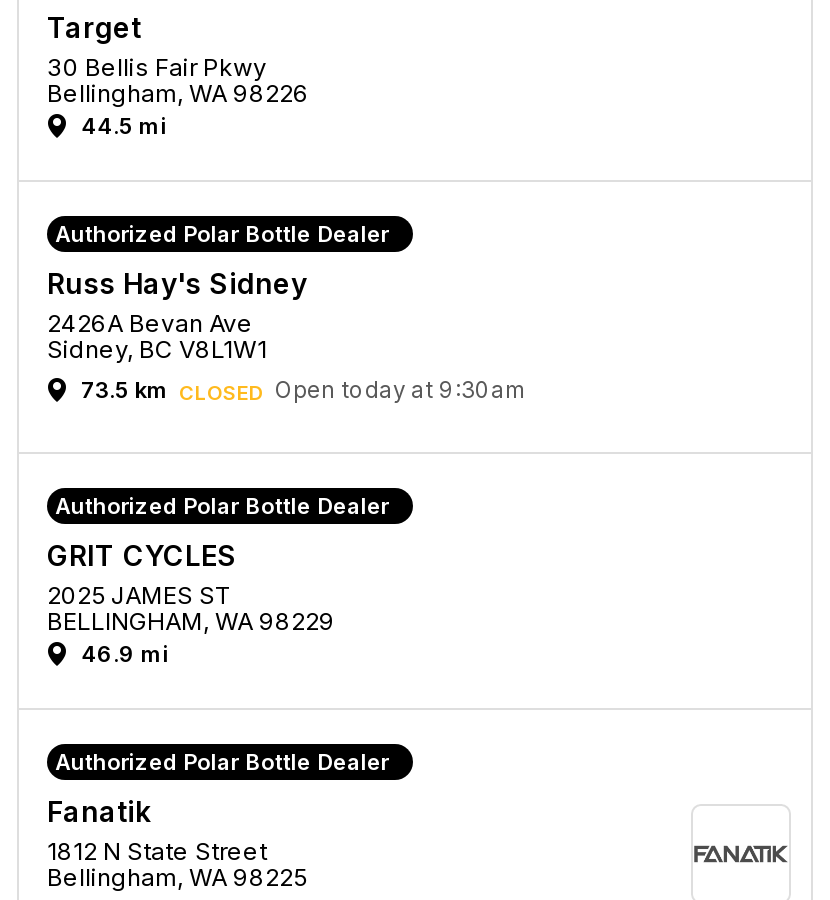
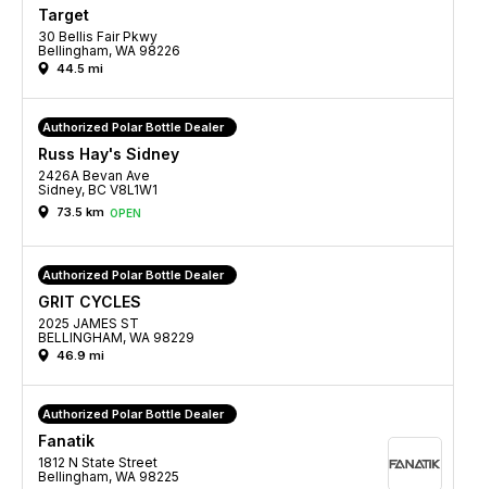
- 73.5 km CLOSED Open today at 9:30am
+ 73.5 km OPEN
